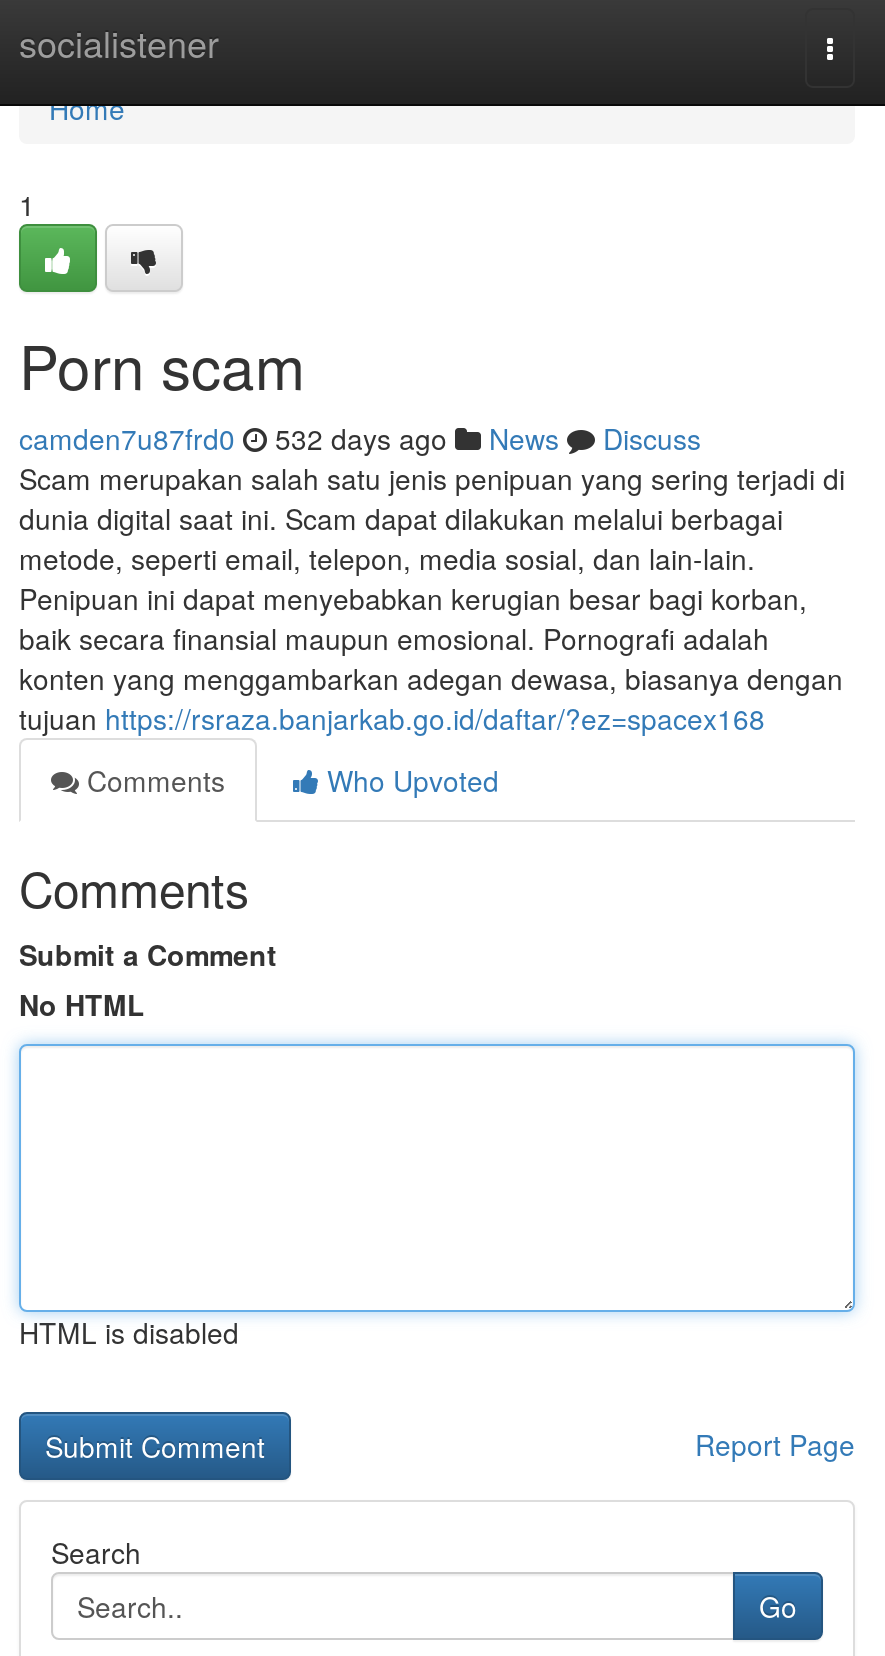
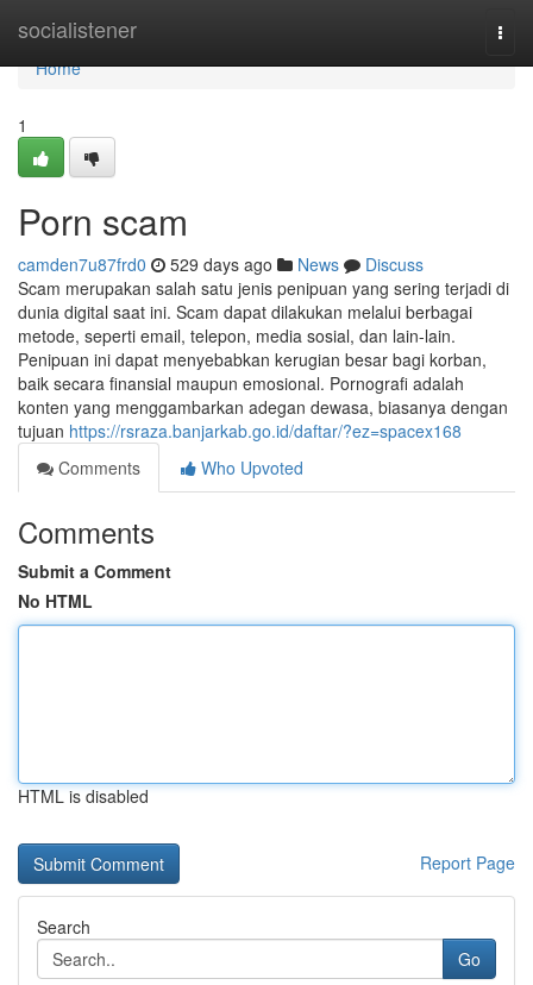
- camden7u87frd0 532 days ago News Discuss
+ camden7u87frd0 529 days ago News Discuss
